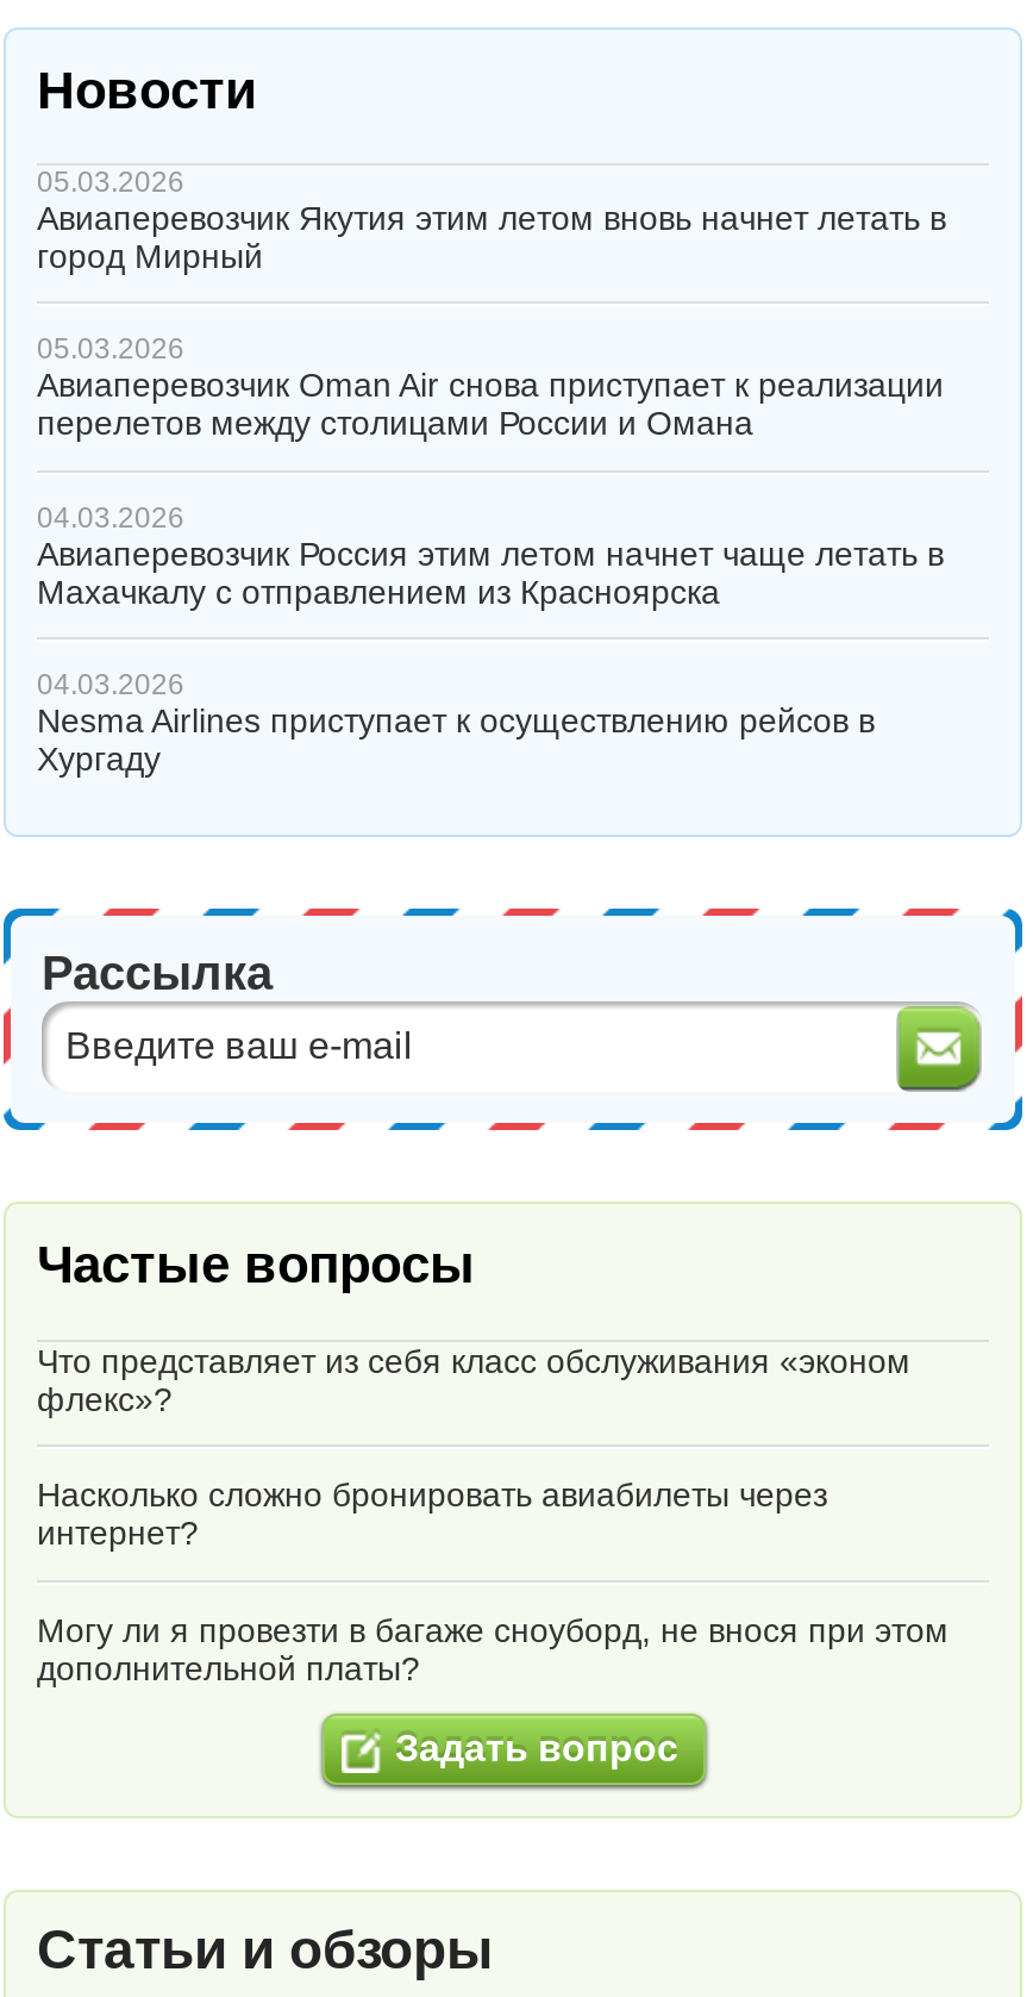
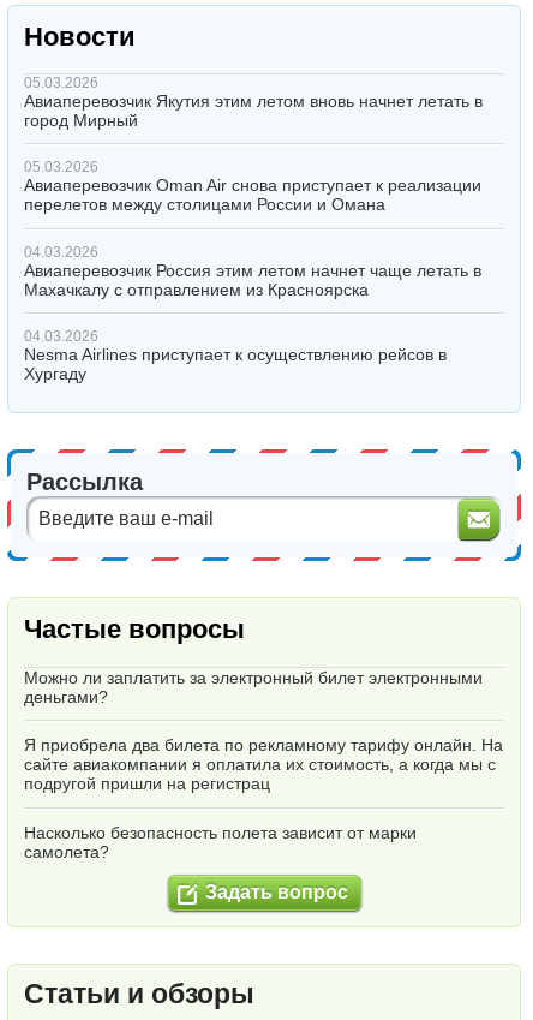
- Что представляет из себя класс обслуживания «эконом
- флекс»?
+ Можно ли заплатить за электронный билет электронными
+ деньгами?

- Насколько сложно бронировать авиабилеты через
- интернет?
+ Я приобрела два билета по рекламному тарифу онлайн. На
+ сайте авиакомпании я оплатила их стоимость, а когда мы с
+ подругой пришли на регистрац

- Могу ли я провезти в багаже сноуборд, не внося при этом
- дополнительной платы?
+ Насколько безопасность полета зависит от марки
+ самолета?
